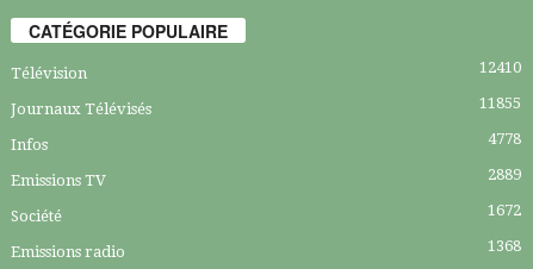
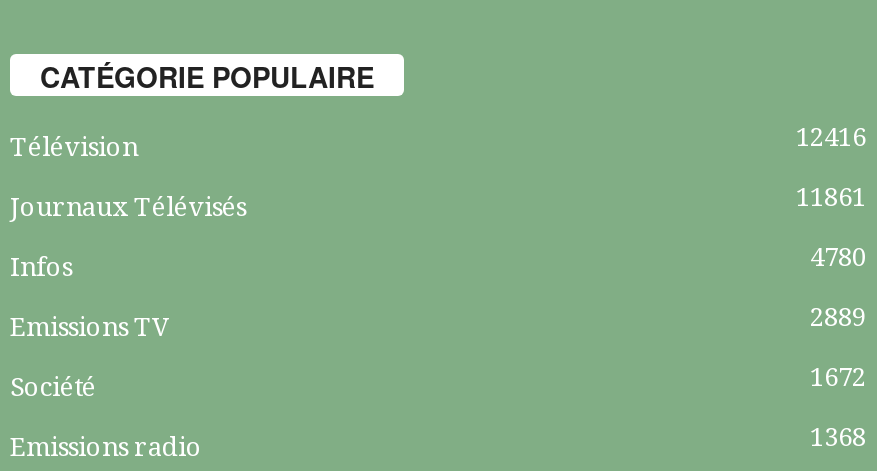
- 12410
+ 12416

- 11855
+ 11861

- 4778
+ 4780
